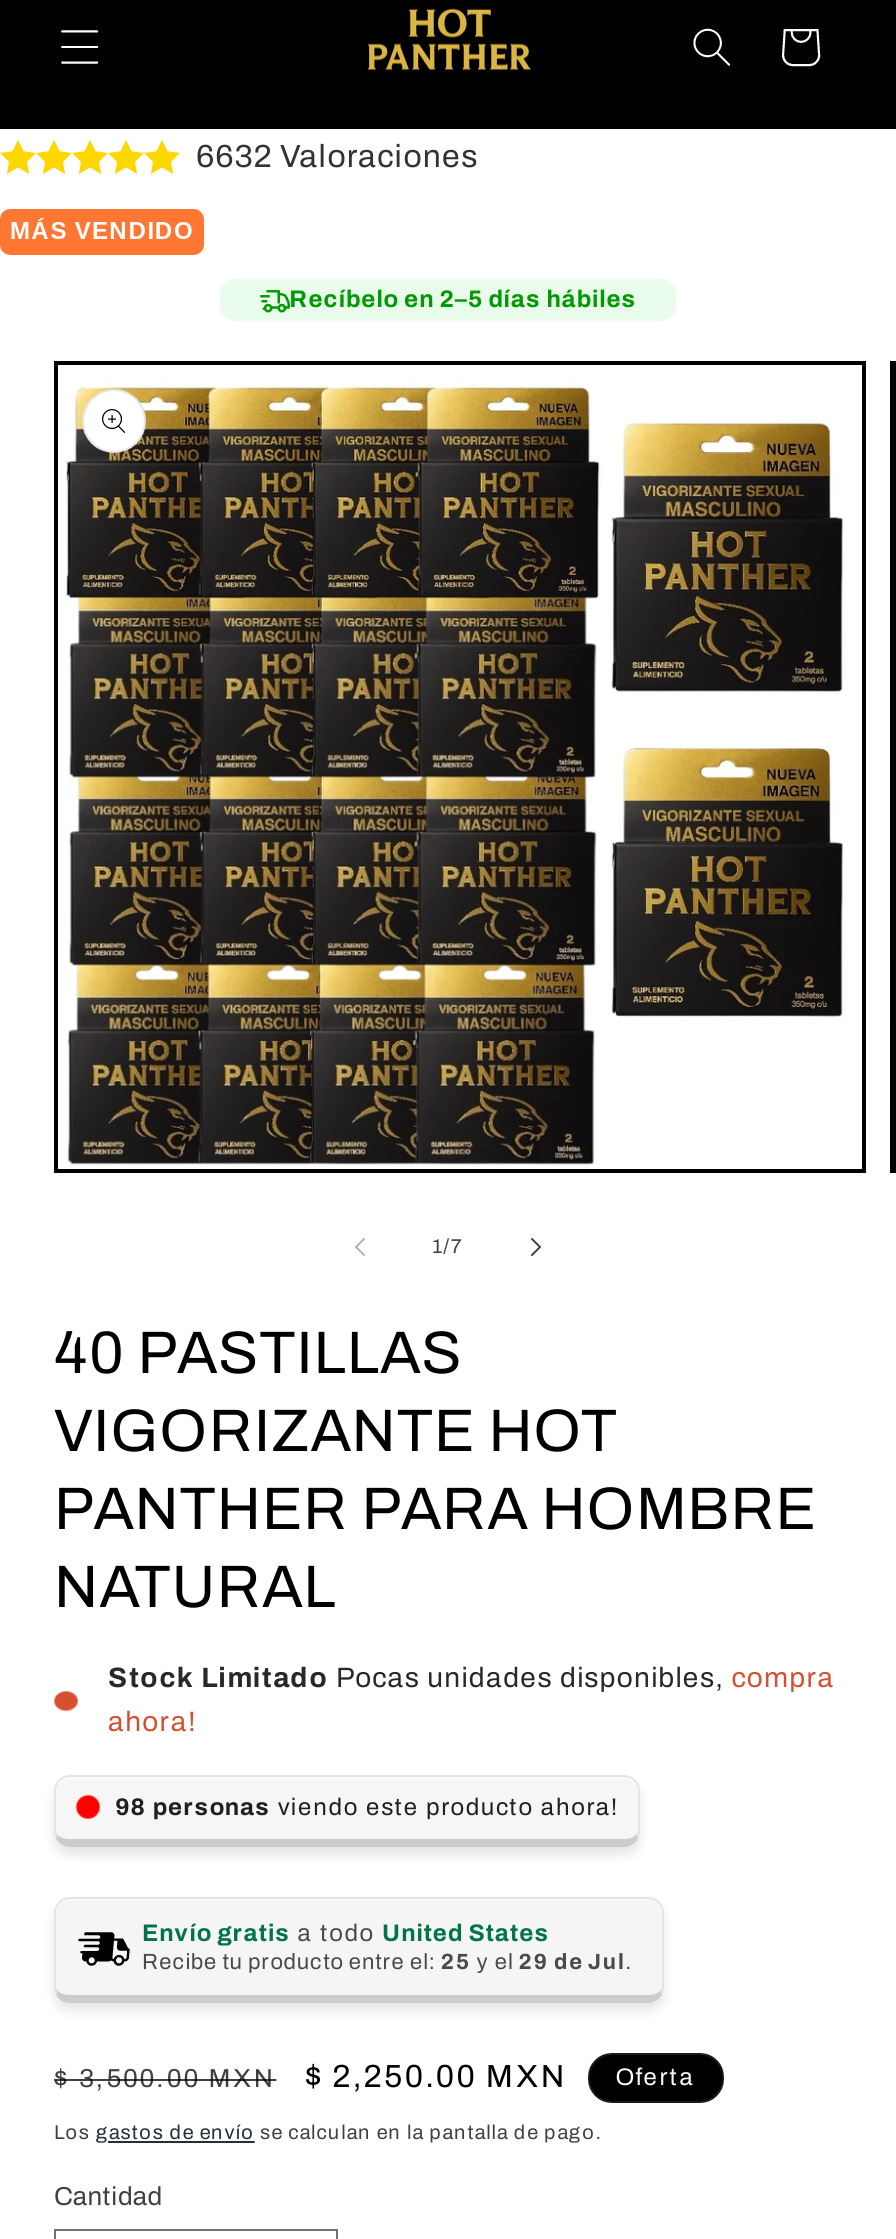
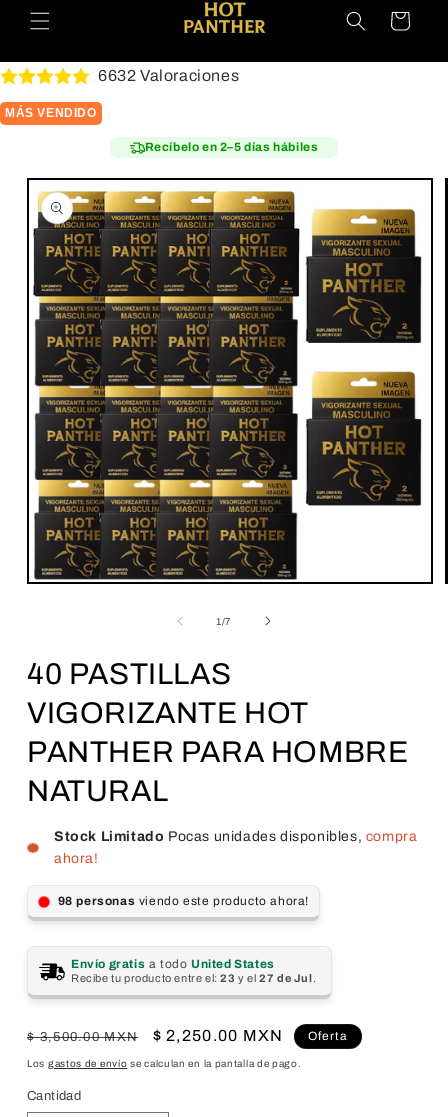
- Recibe tu producto entre el: 25 y el 29 de Jul.
+ Recibe tu producto entre el: 23 y el 27 de Jul.
